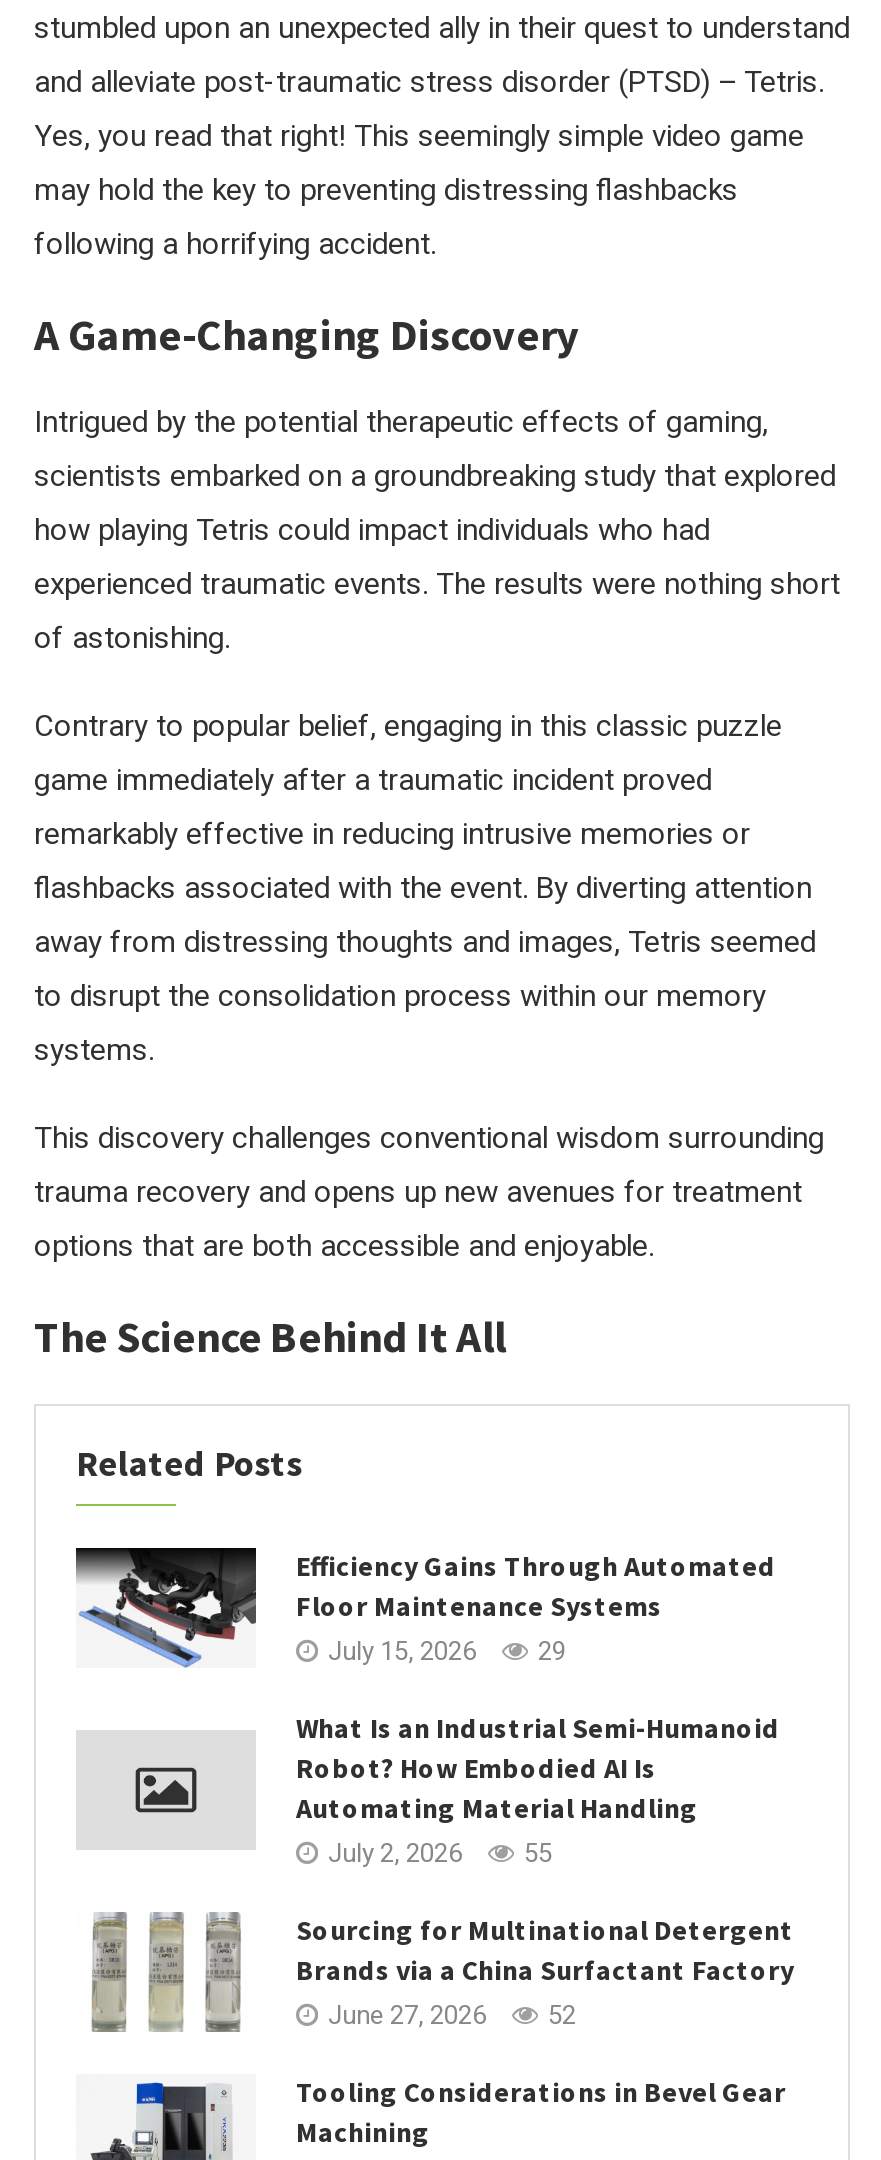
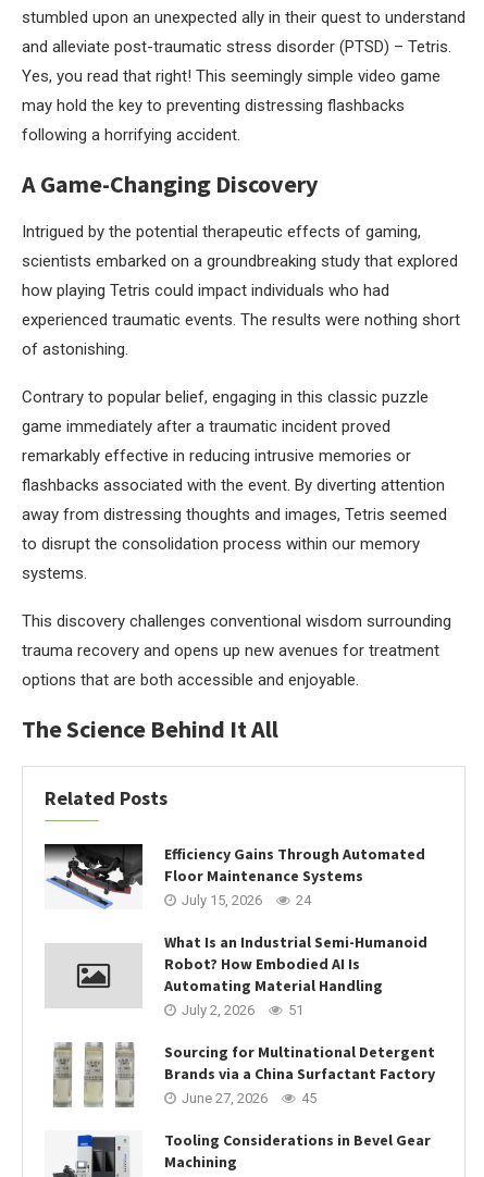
- 29
+ 24

- 55
+ 51

- 52
+ 45
